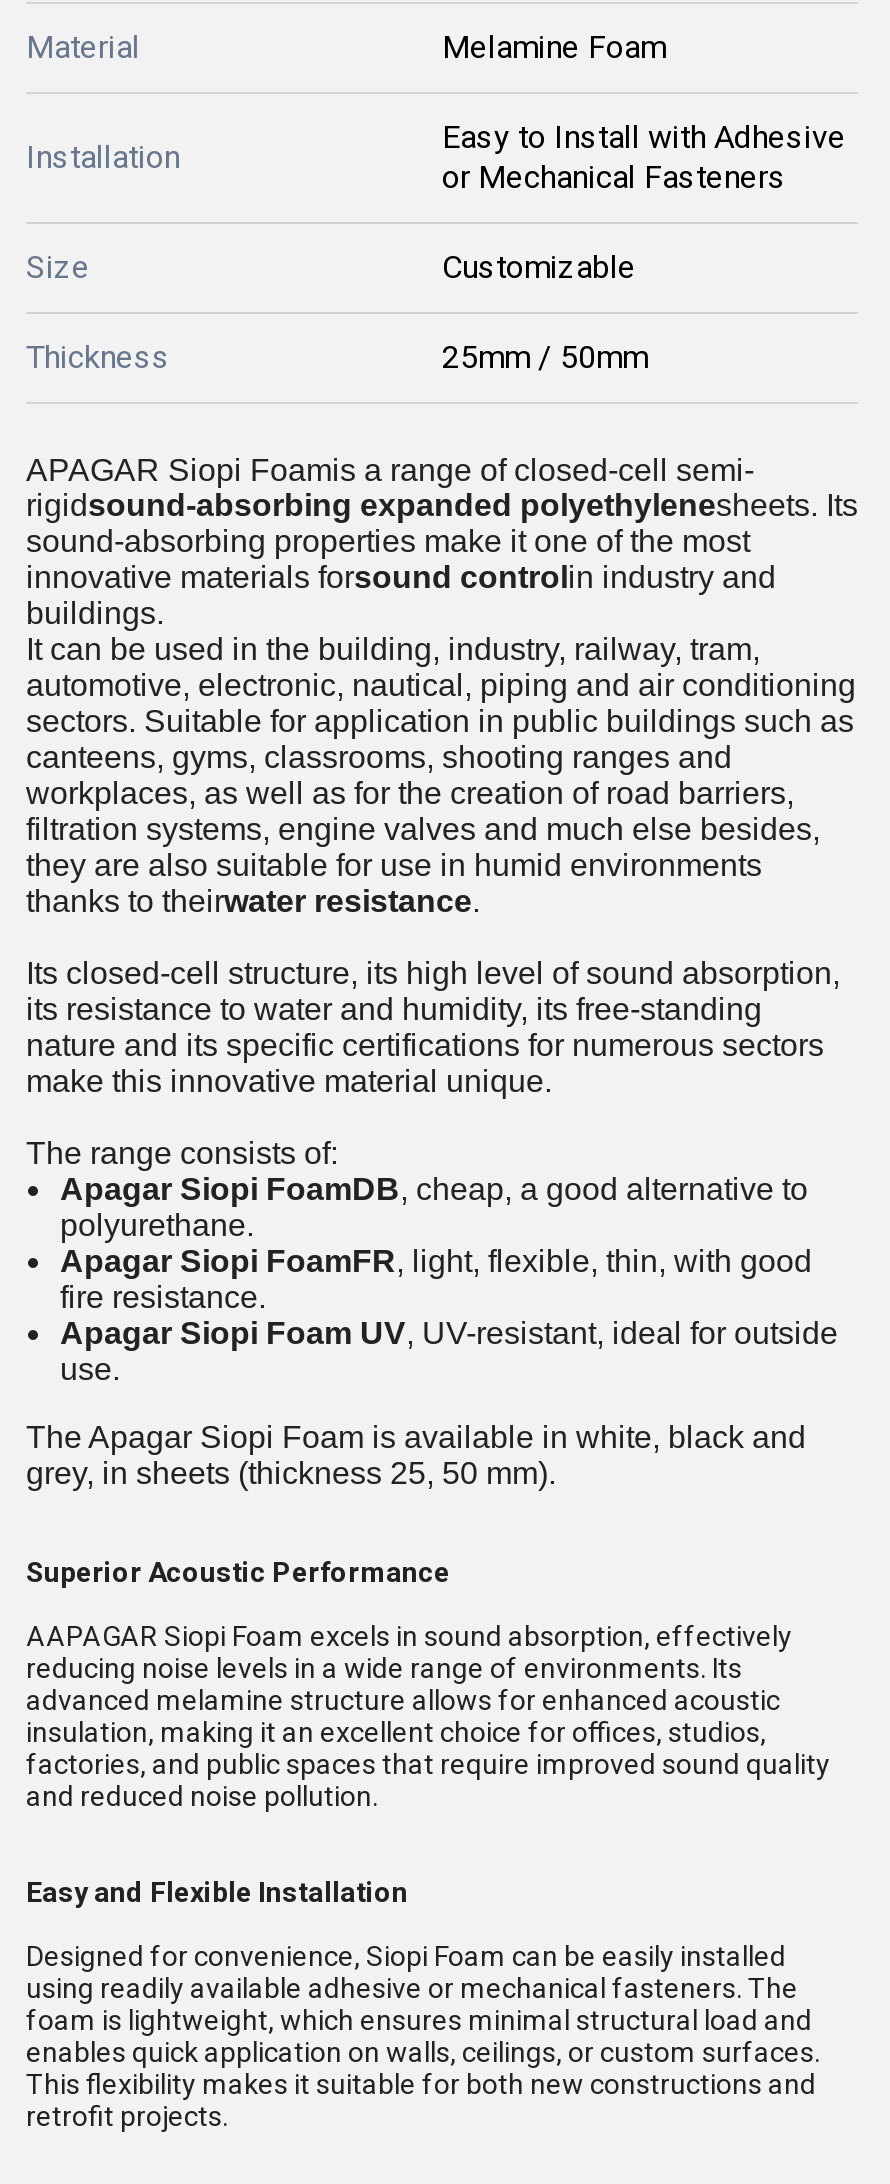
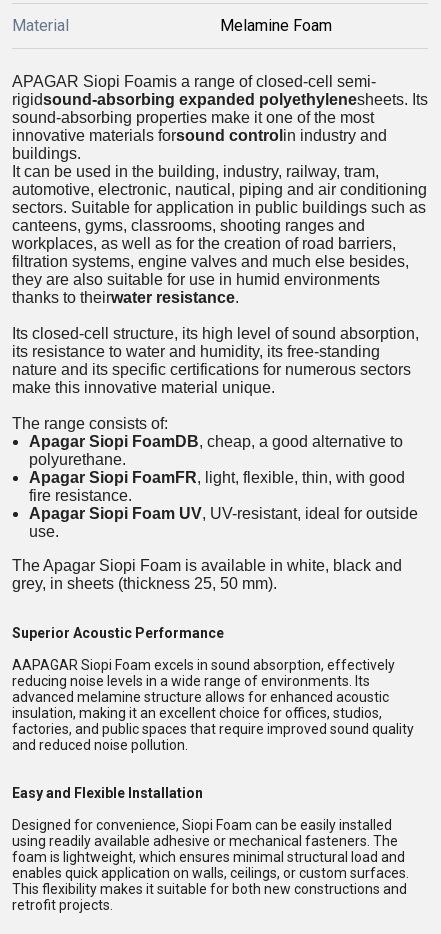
- Easy to Install with Adhesive
- or Mechanical Fasteners
- Size
- Customizable
- Thickness
- 25mm / 50mm

- Installation
